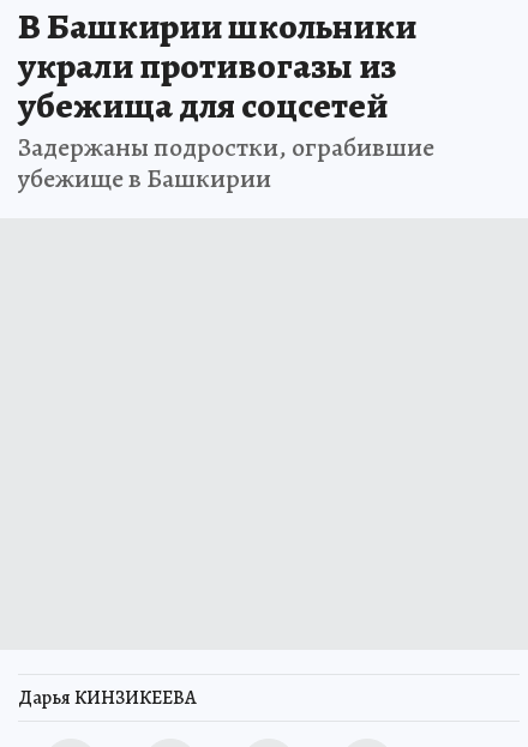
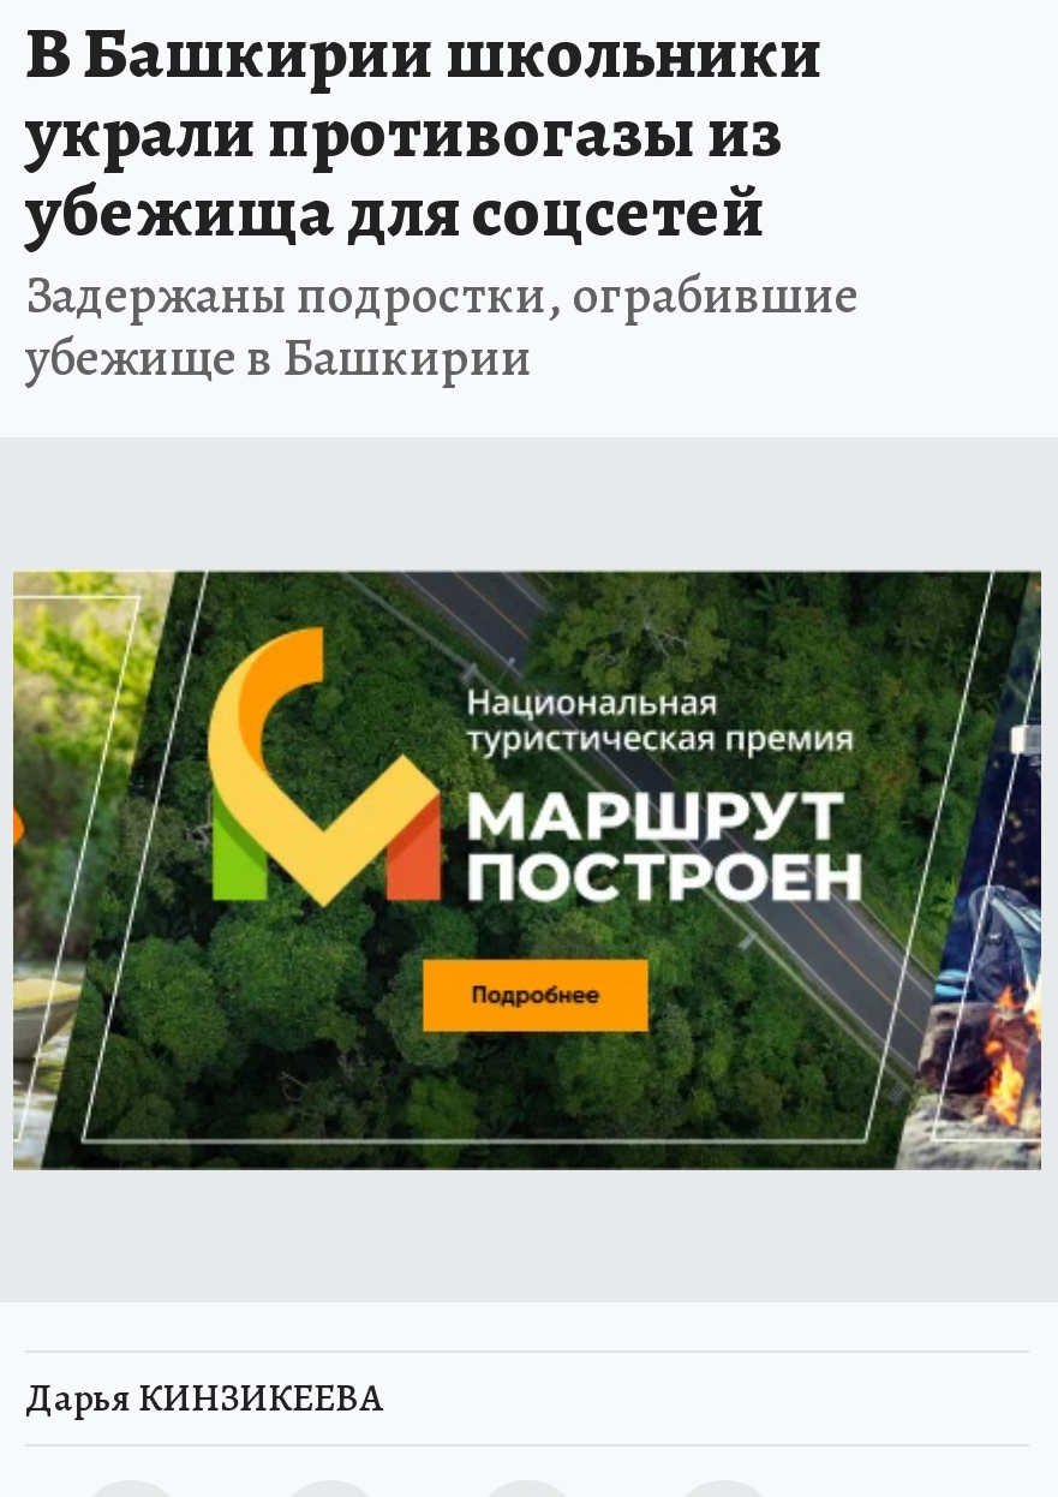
+ [image]
